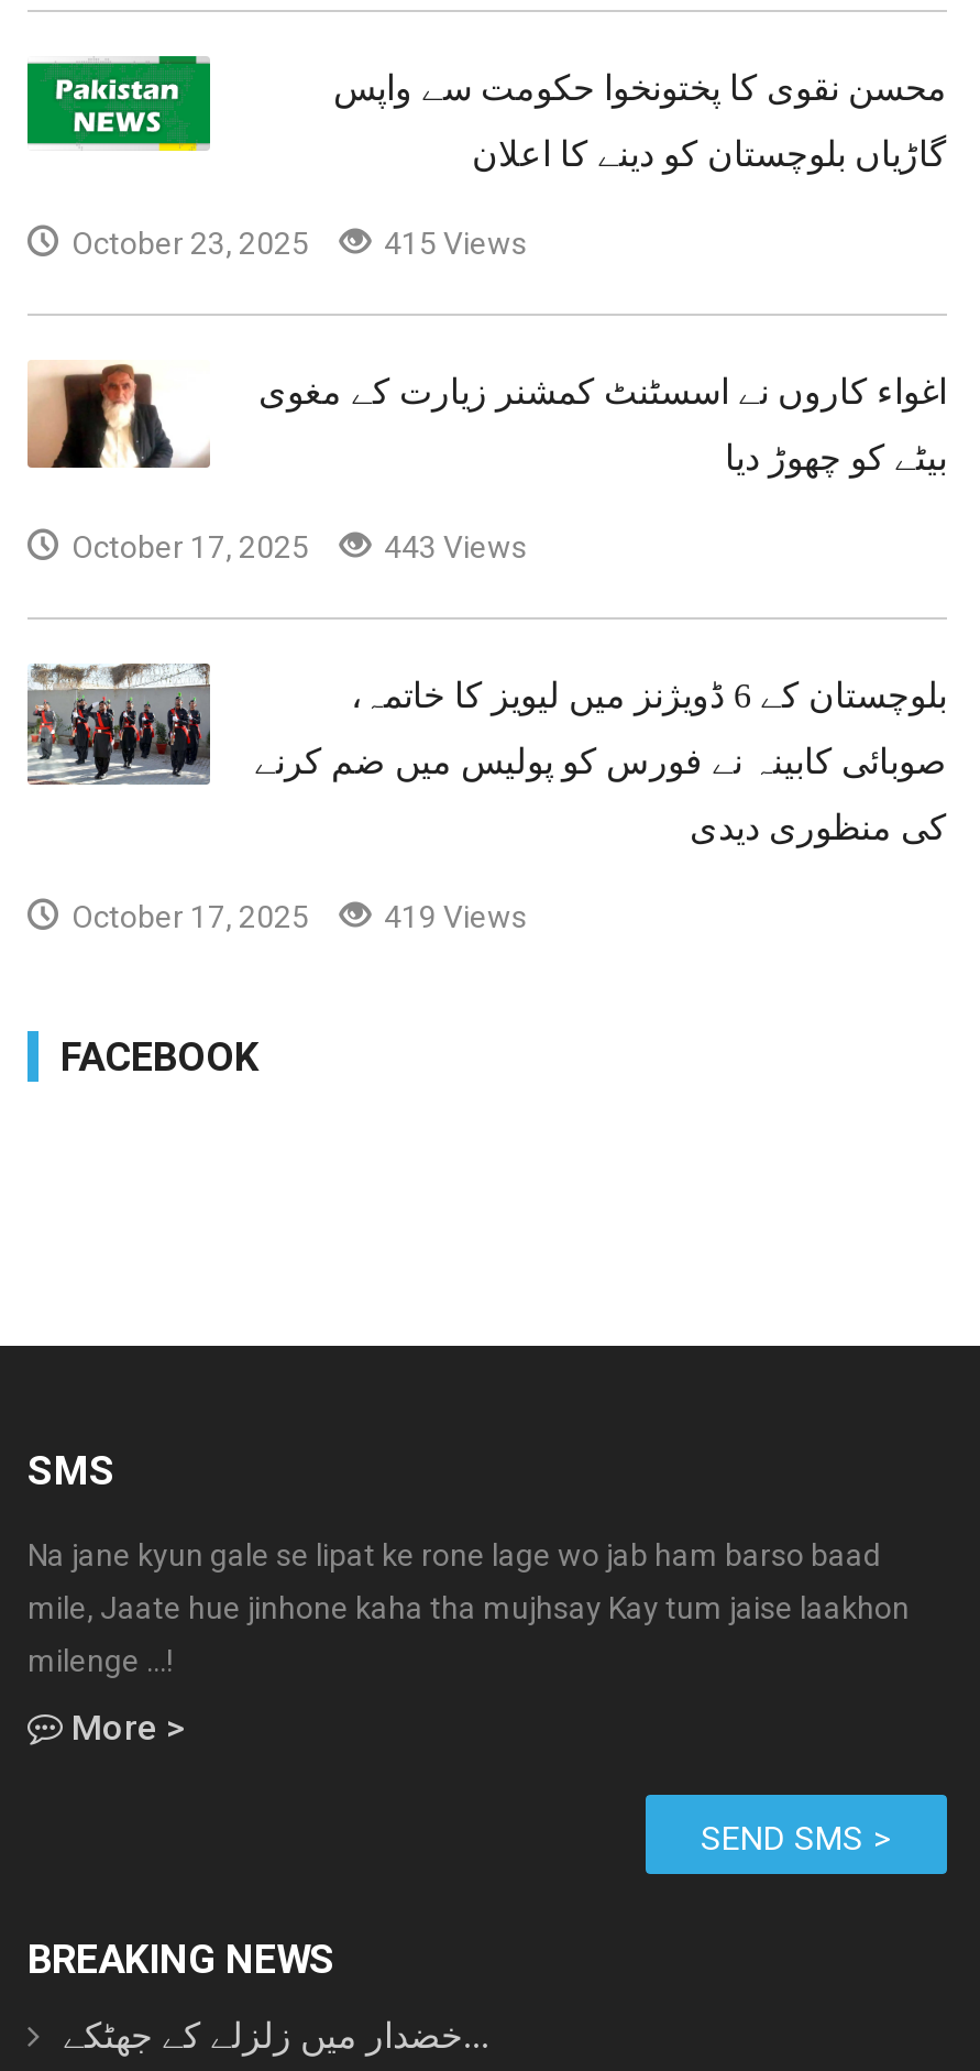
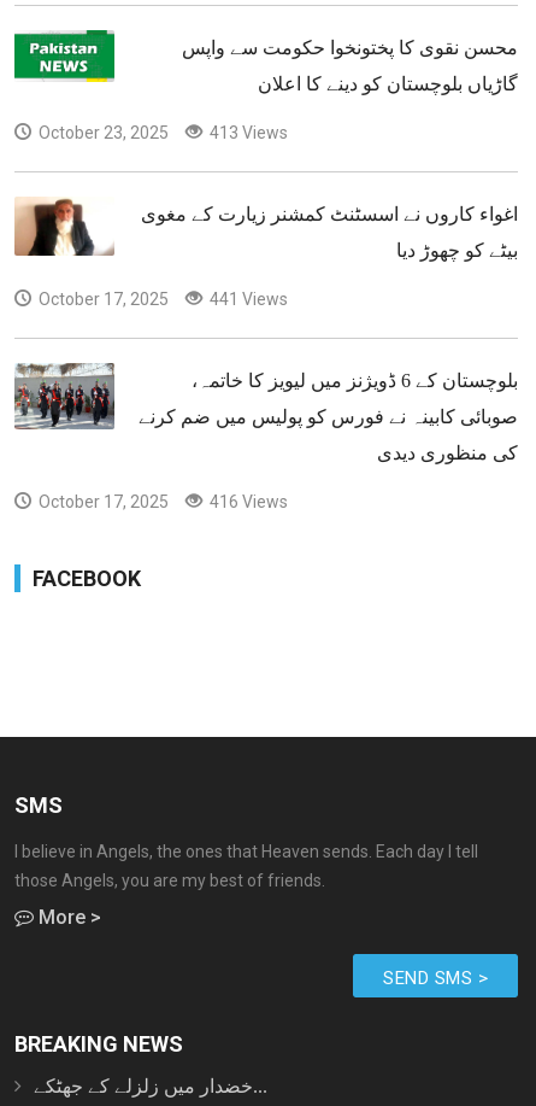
- October 23, 2025 415 Views
+ October 23, 2025 413 Views

- October 17, 2025 443 Views
+ October 17, 2025 441 Views

- October 17, 2025 419 Views
+ October 17, 2025 416 Views

- Na jane kyun gale se lipat ke rone lage wo jab ham barso baad
- mile, Jaate hue jinhone kaha tha mujhsay Kay tum jaise laakhon
- milenge ...!
+ I believe in Angels, the ones that Heaven sends. Each day I tell
+ those Angels, you are my best of friends.
